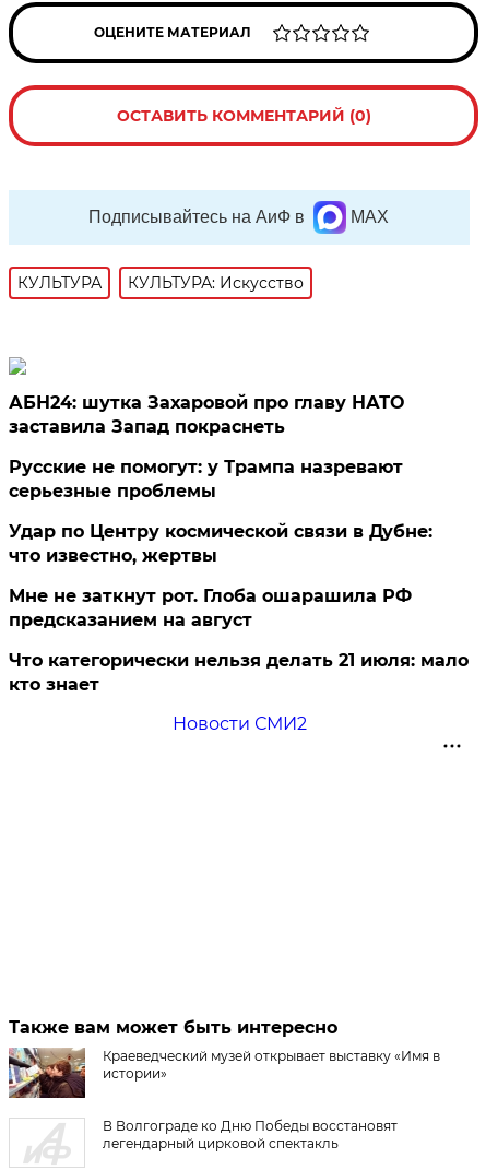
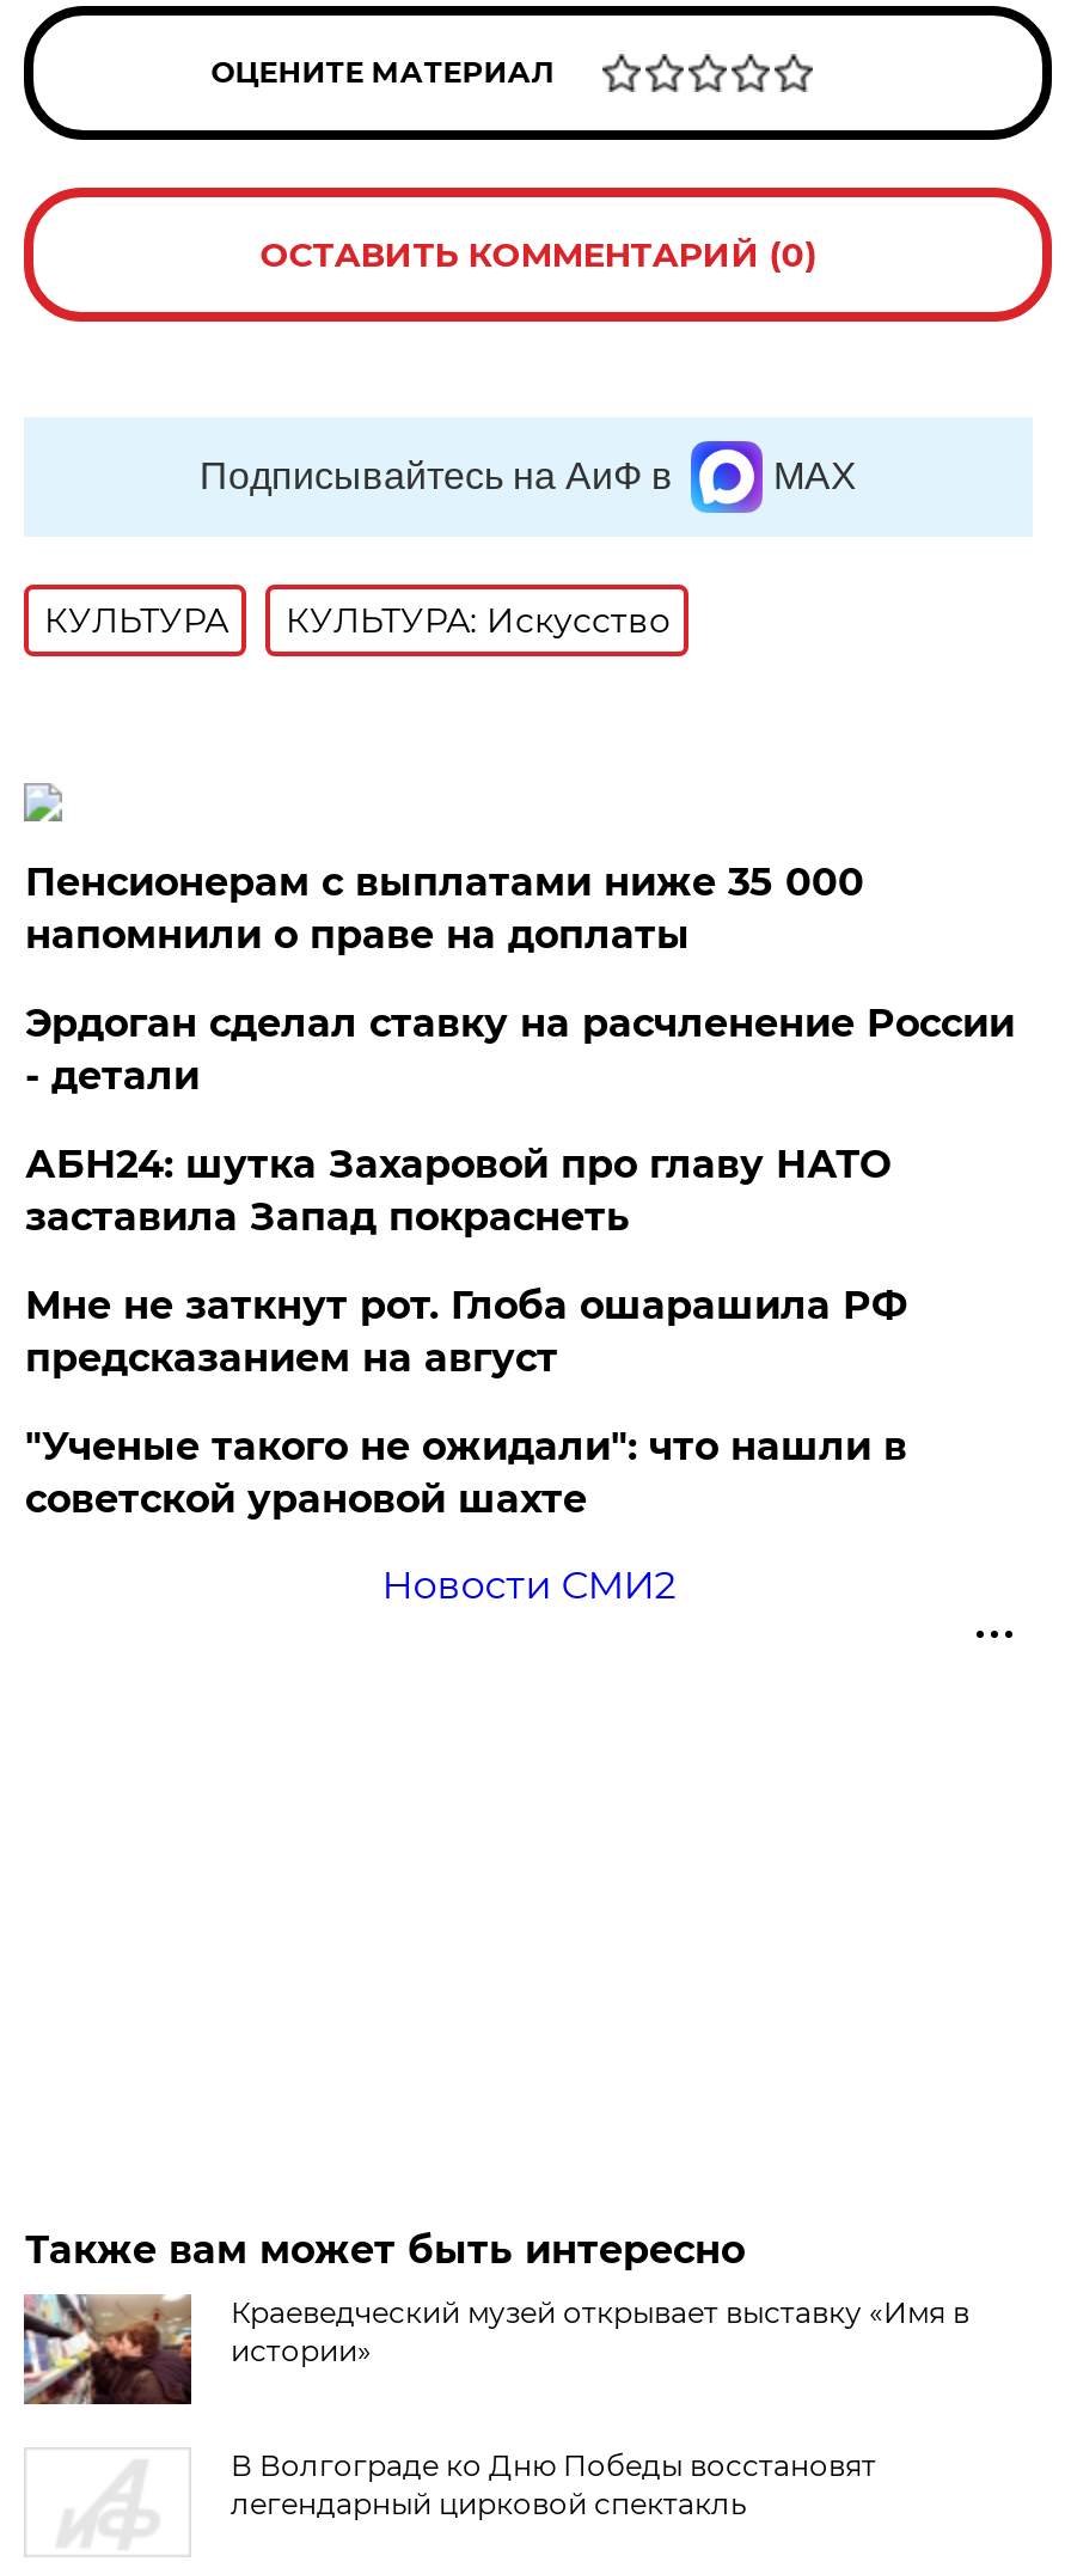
+ Пенсионерам с выплатами ниже 35 000
+ напомнили о праве на доплаты
+ Эрдоган сделал ставку на расчленение России
+ - детали

moved down: АБН24: шутка Захаровой про главу НАТО | заставила Запад покраснеть

- Русские не помогут: у Трампа назревают
- серьезные проблемы
- Удар по Центру космической связи в Дубне:
- что известно, жертвы

- Что категорически нельзя делать 21 июля: мало
- кто знает
+ "Ученые такого не ожидали": что нашли в
+ советской урановой шахте
